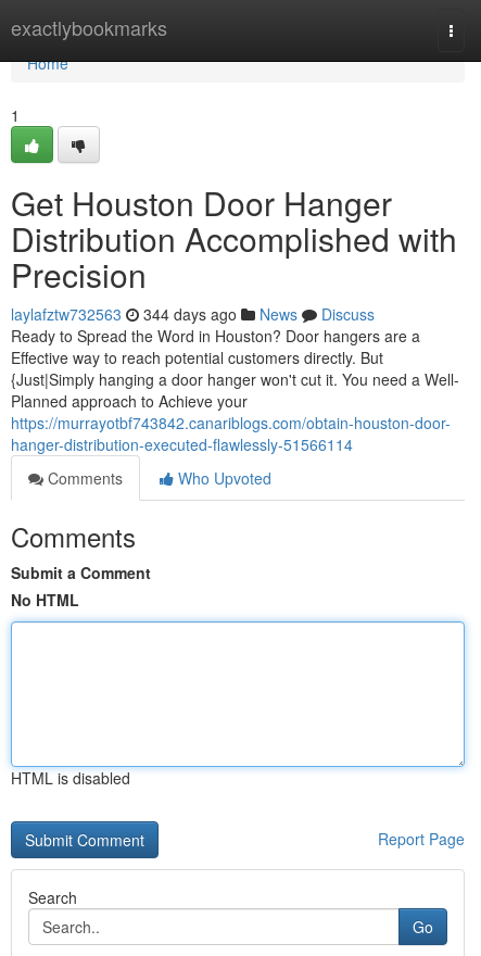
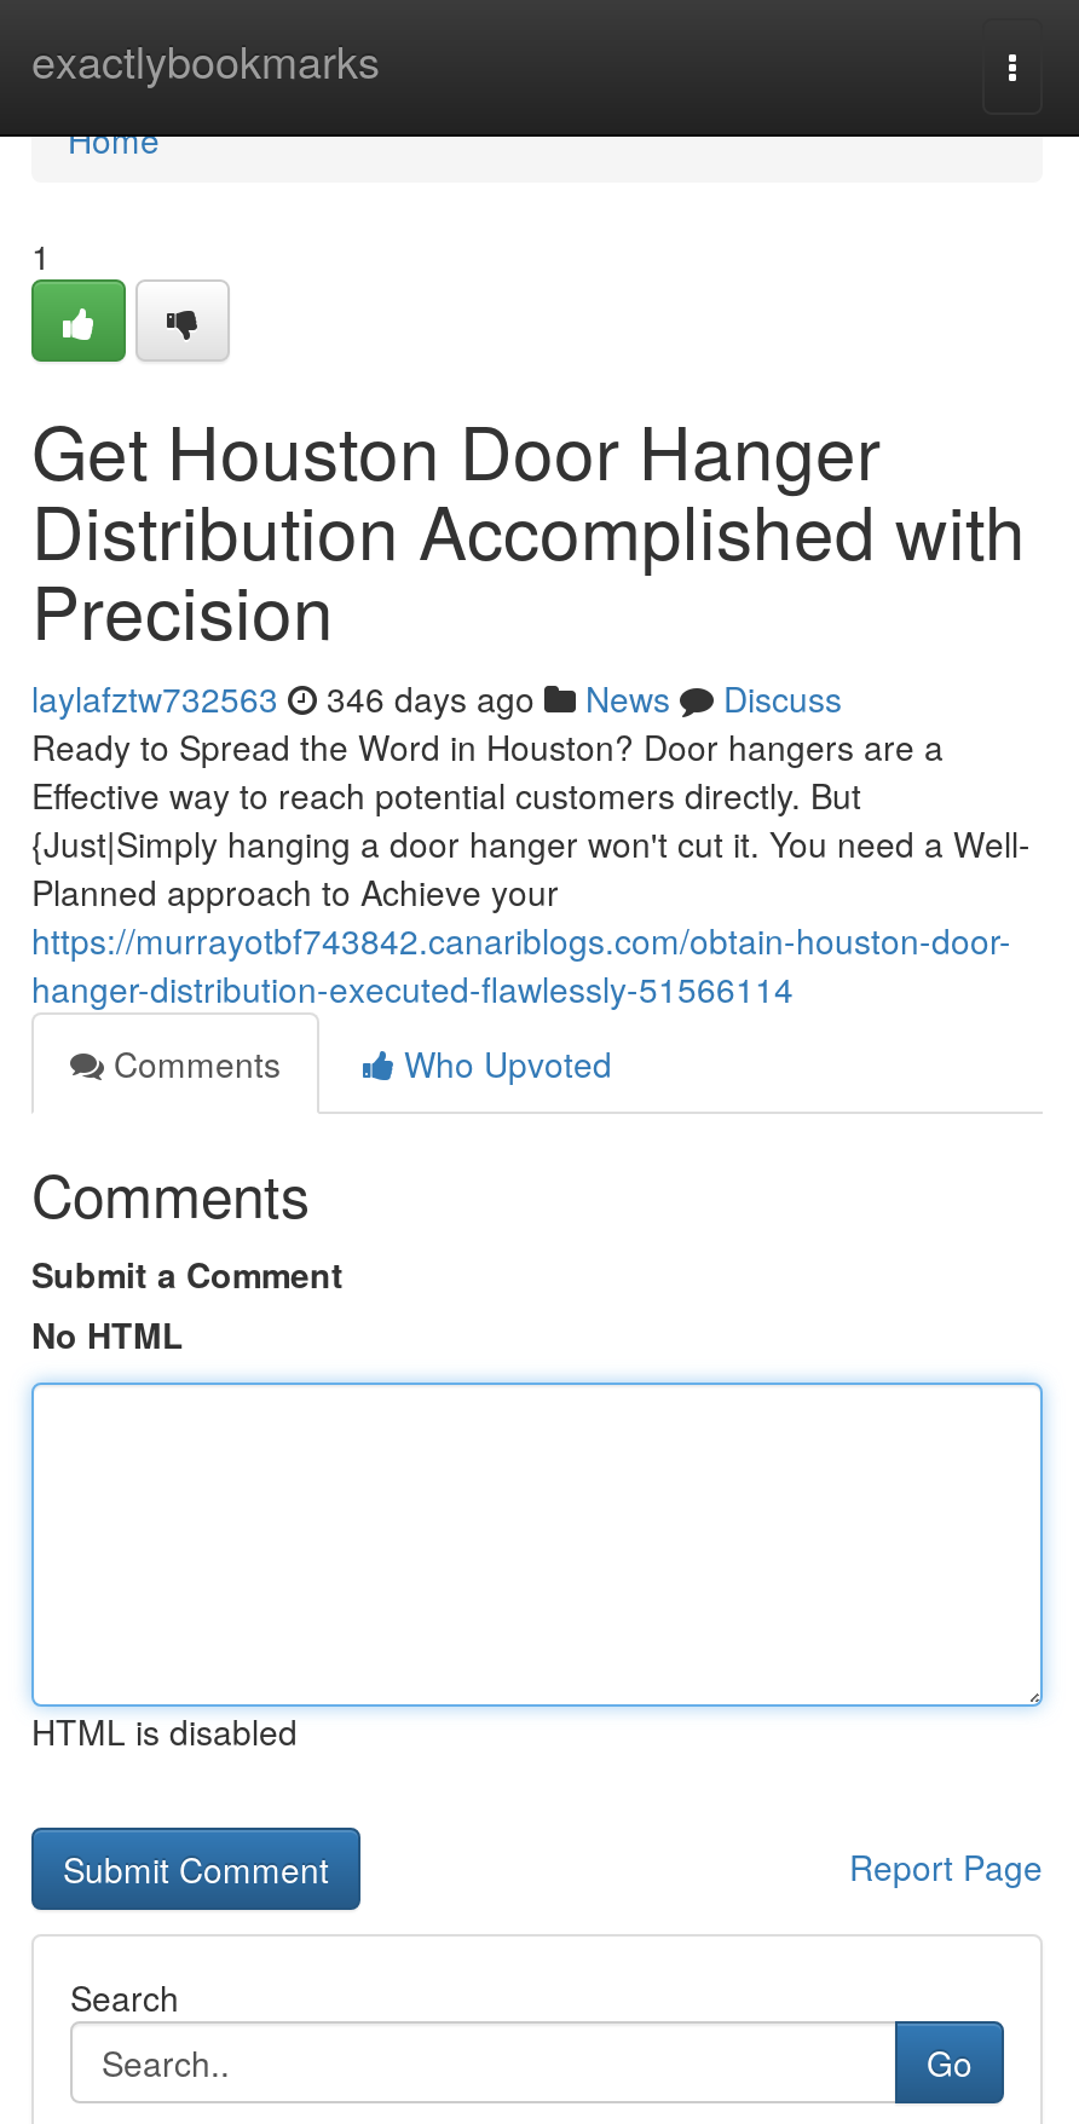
- laylafztw732563 344 days ago News Discuss
+ laylafztw732563 346 days ago News Discuss
